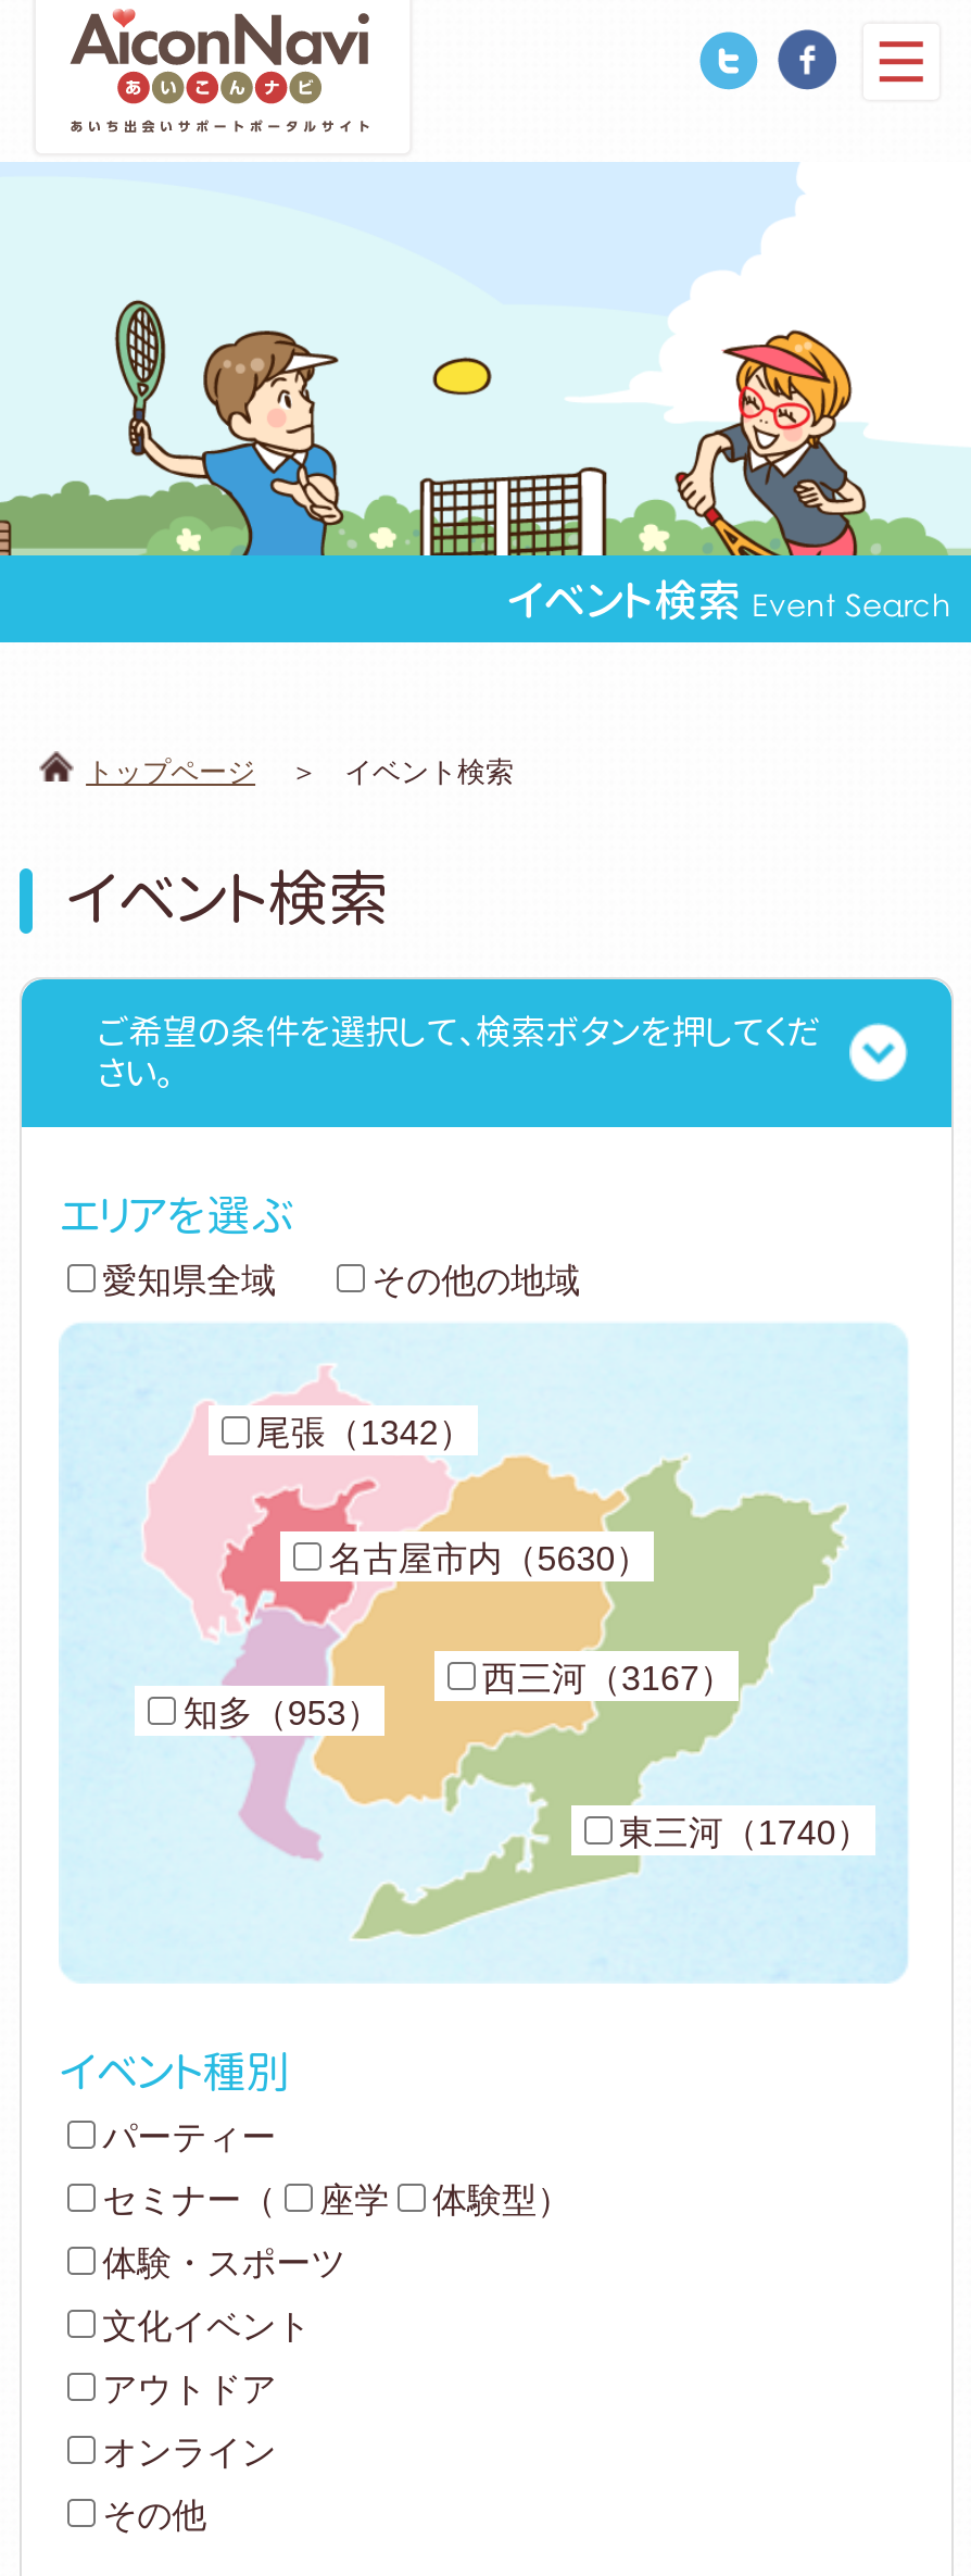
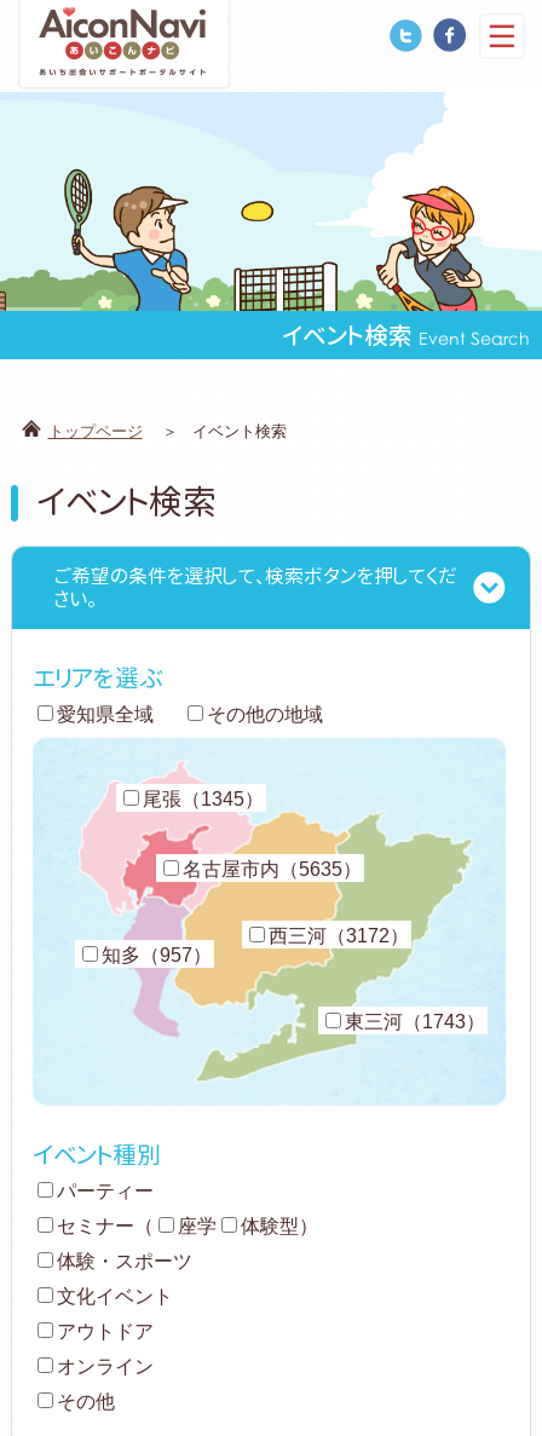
- 尾張（1342）
+ 尾張（1345）

- 名古屋市内（5630）
+ 名古屋市内（5635）

- 西三河（3167）
+ 西三河（3172）

- 知多（953）
+ 知多（957）

- 東三河（1740）
+ 東三河（1743）
